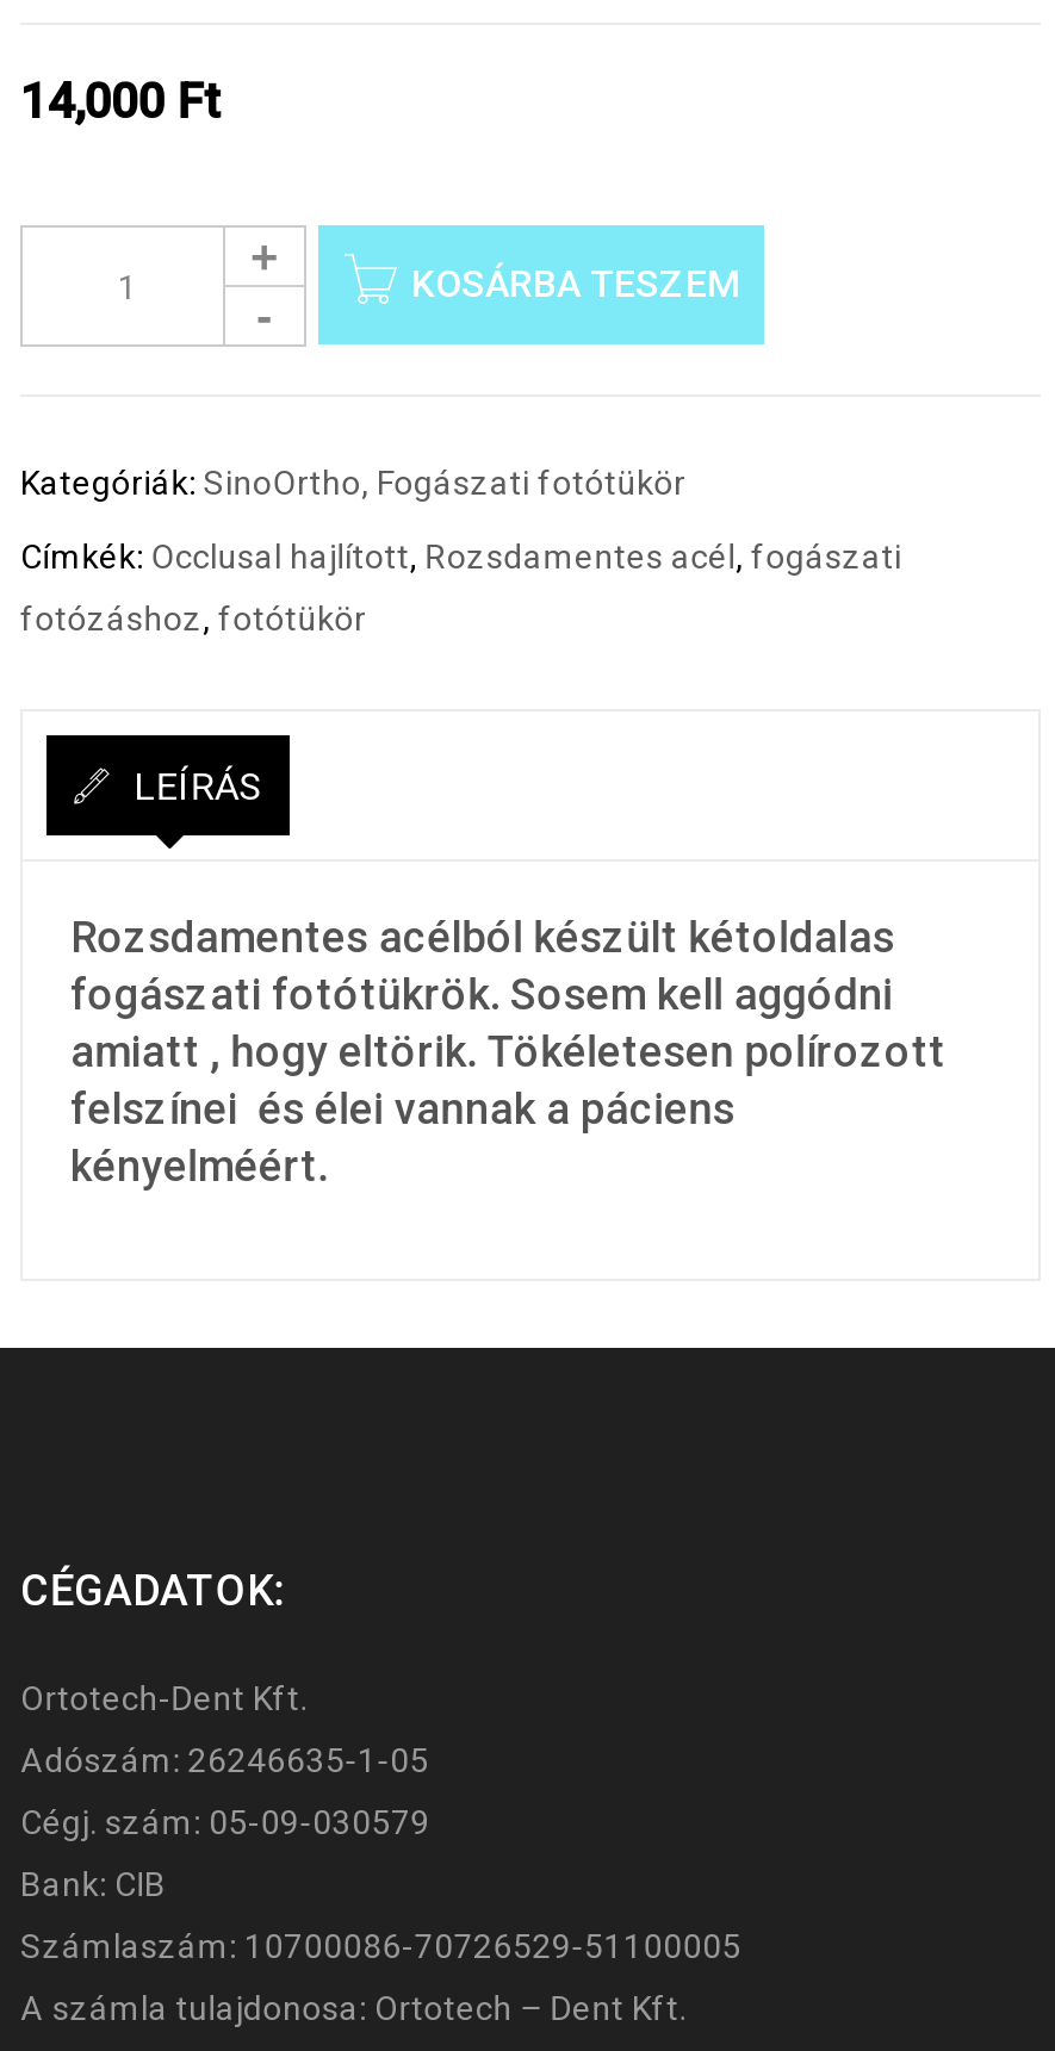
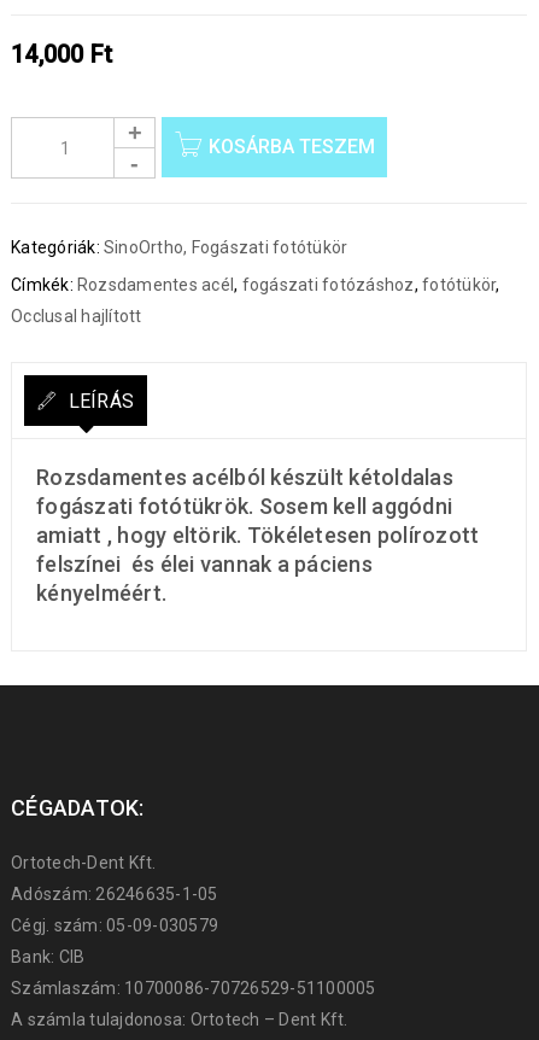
- Címkék: Occlusal hajlított, Rozsdamentes acél, fogászati
+ Címkék: Rozsdamentes acél, fogászati fotózáshoz, fotótükör,

- fotózáshoz, fotótükör
+ Occlusal hajlított
